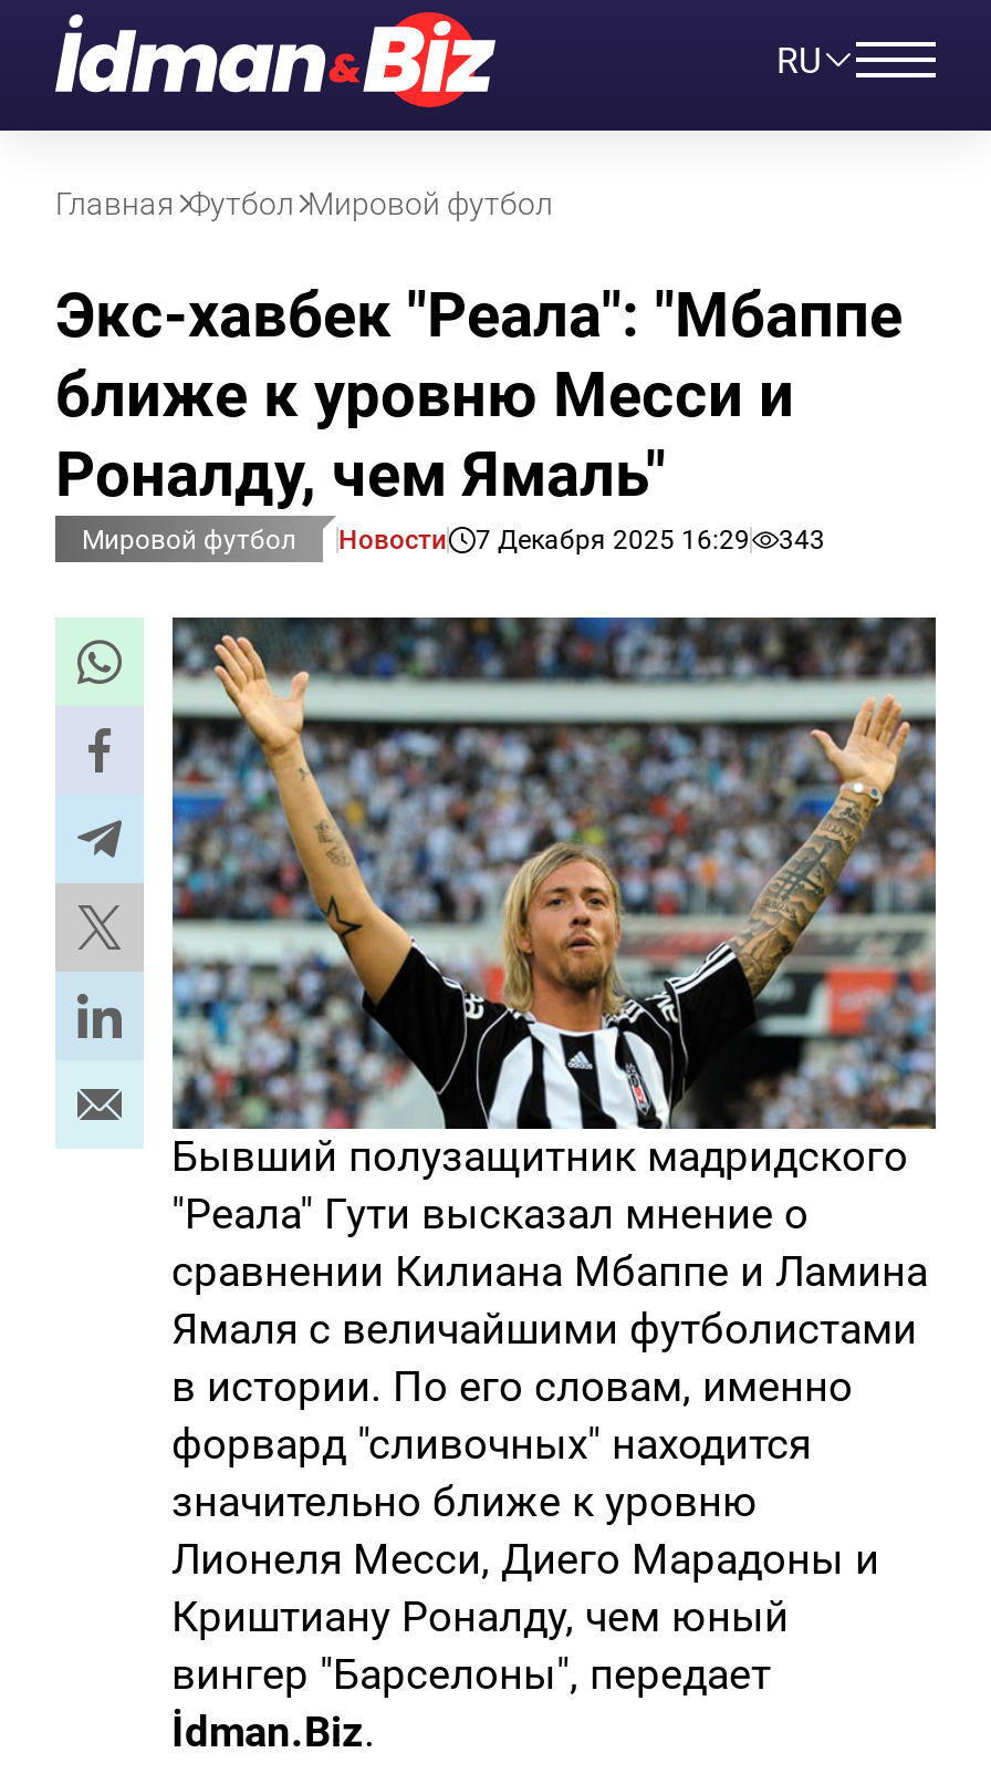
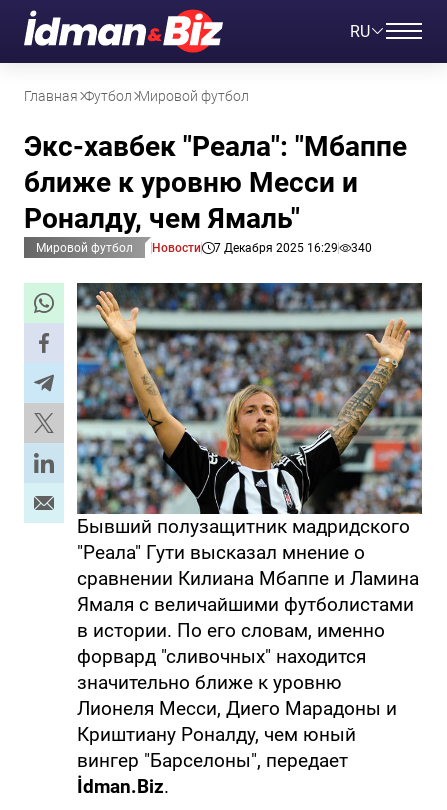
- Мировой футбол Новости 7 Декабря 2025 16:29 343
+ Мировой футбол Новости 7 Декабря 2025 16:29 340
